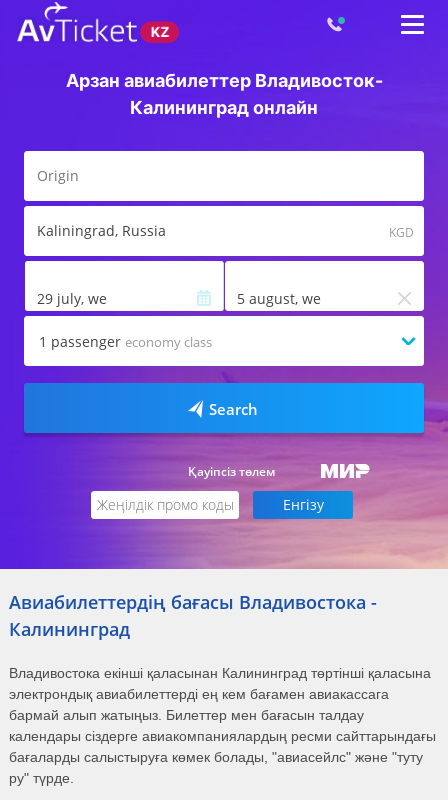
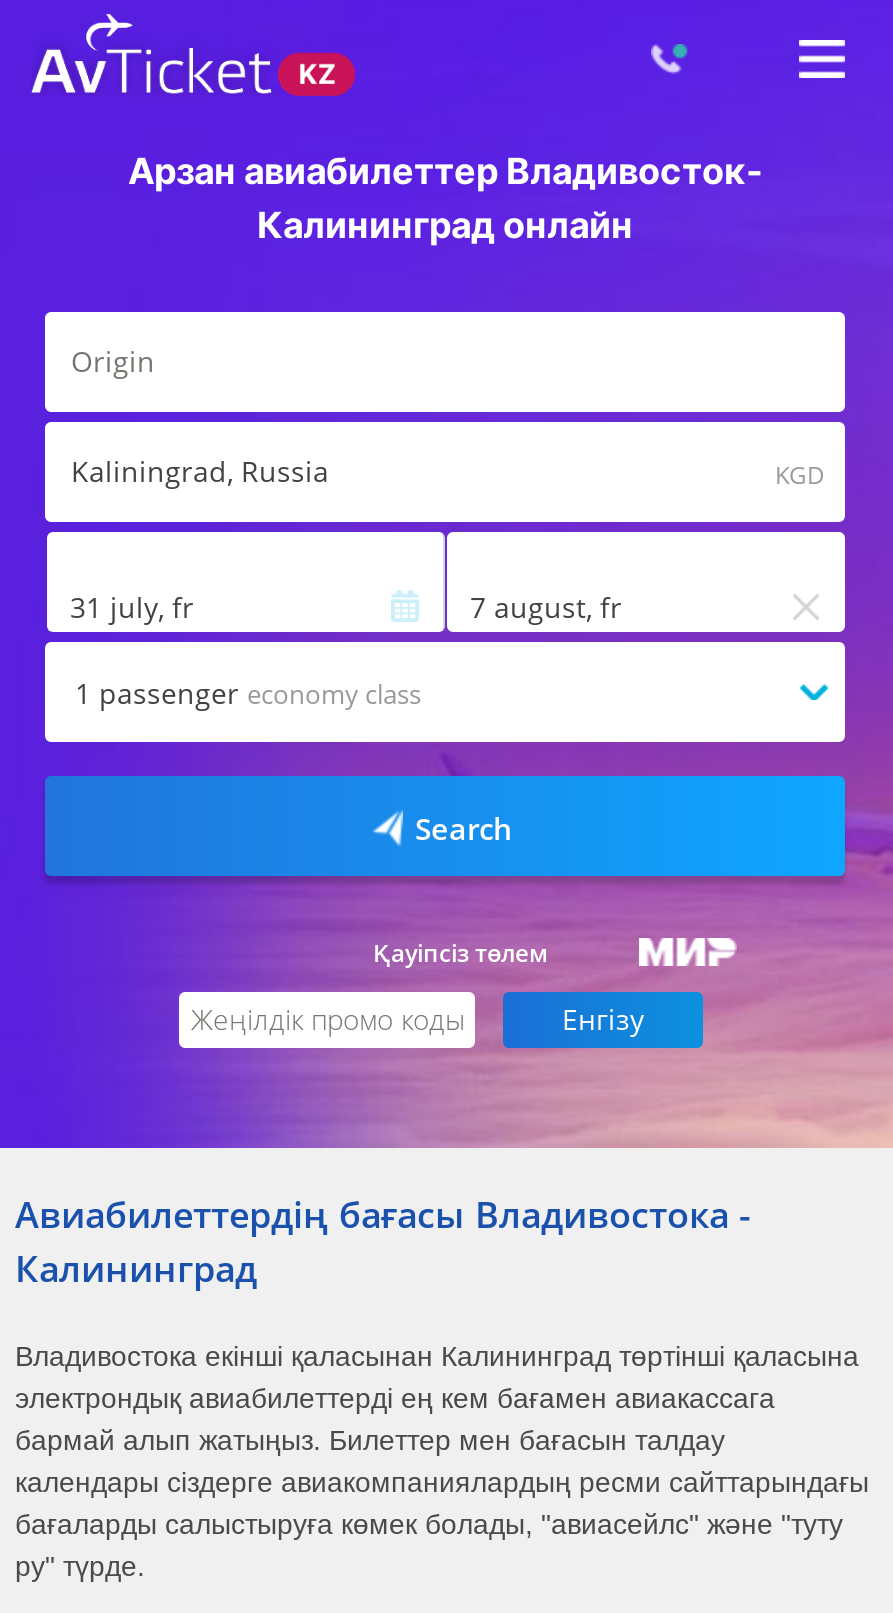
- 29 july, we
+ 31 july, fr

- 5 august, we
+ 7 august, fr
